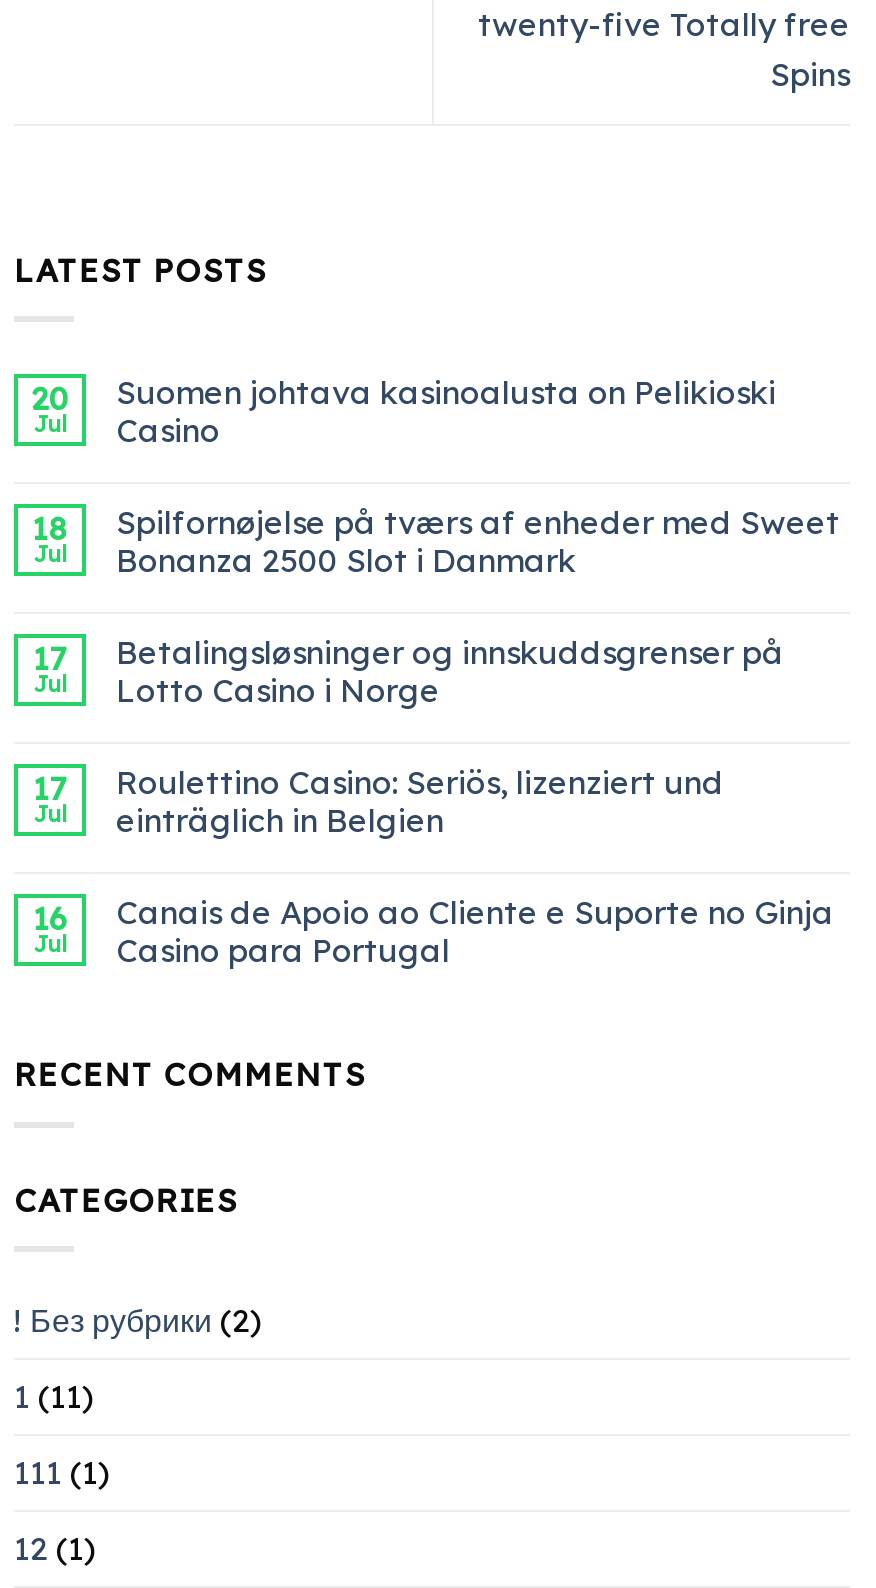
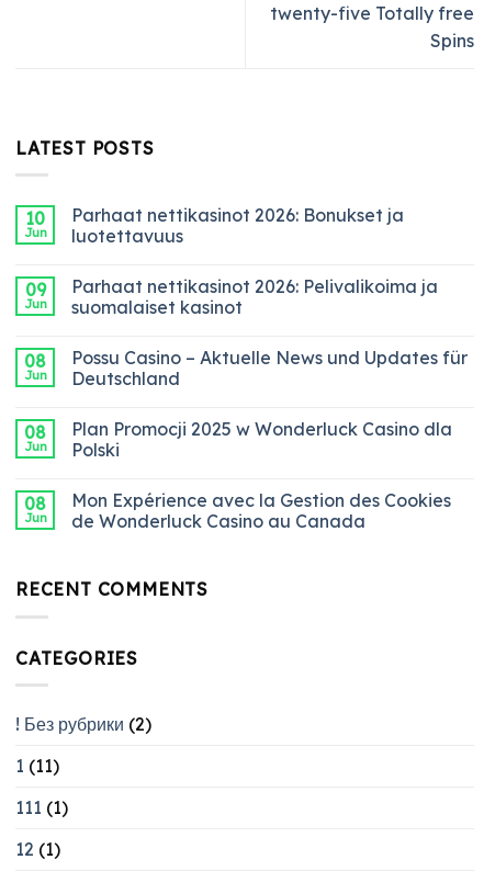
- 20
- Jul
+ 10
+ Jun

- Suomen johtava kasinoalusta on Pelikioski
- Casino
+ Parhaat nettikasinot 2026: Bonukset ja
+ luotettavuus

- 18
- Jul
+ 09
+ Jun

- Spilfornøjelse på tværs af enheder med Sweet
- Bonanza 2500 Slot i Danmark
+ Parhaat nettikasinot 2026: Pelivalikoima ja
+ suomalaiset kasinot

- 17
- Jul
+ 08
+ Jun

- Betalingsløsninger og innskuddsgrenser på
- Lotto Casino i Norge
+ Possu Casino – Aktuelle News und Updates für
+ Deutschland

- 17
- Jul
+ 08
+ Jun

- Roulettino Casino: Seriös, lizenziert und
- einträglich in Belgien
+ Plan Promocji 2025 w Wonderluck Casino dla
+ Polski

- 16
- Jul
+ 08
+ Jun

- Canais de Apoio ao Cliente e Suporte no Ginja
- Casino para Portugal
+ Mon Expérience avec la Gestion des Cookies
+ de Wonderluck Casino au Canada
